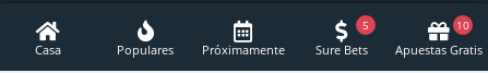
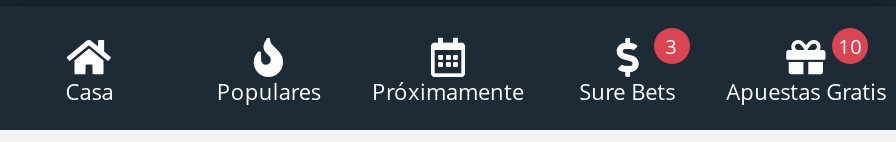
- 5
+ 3
